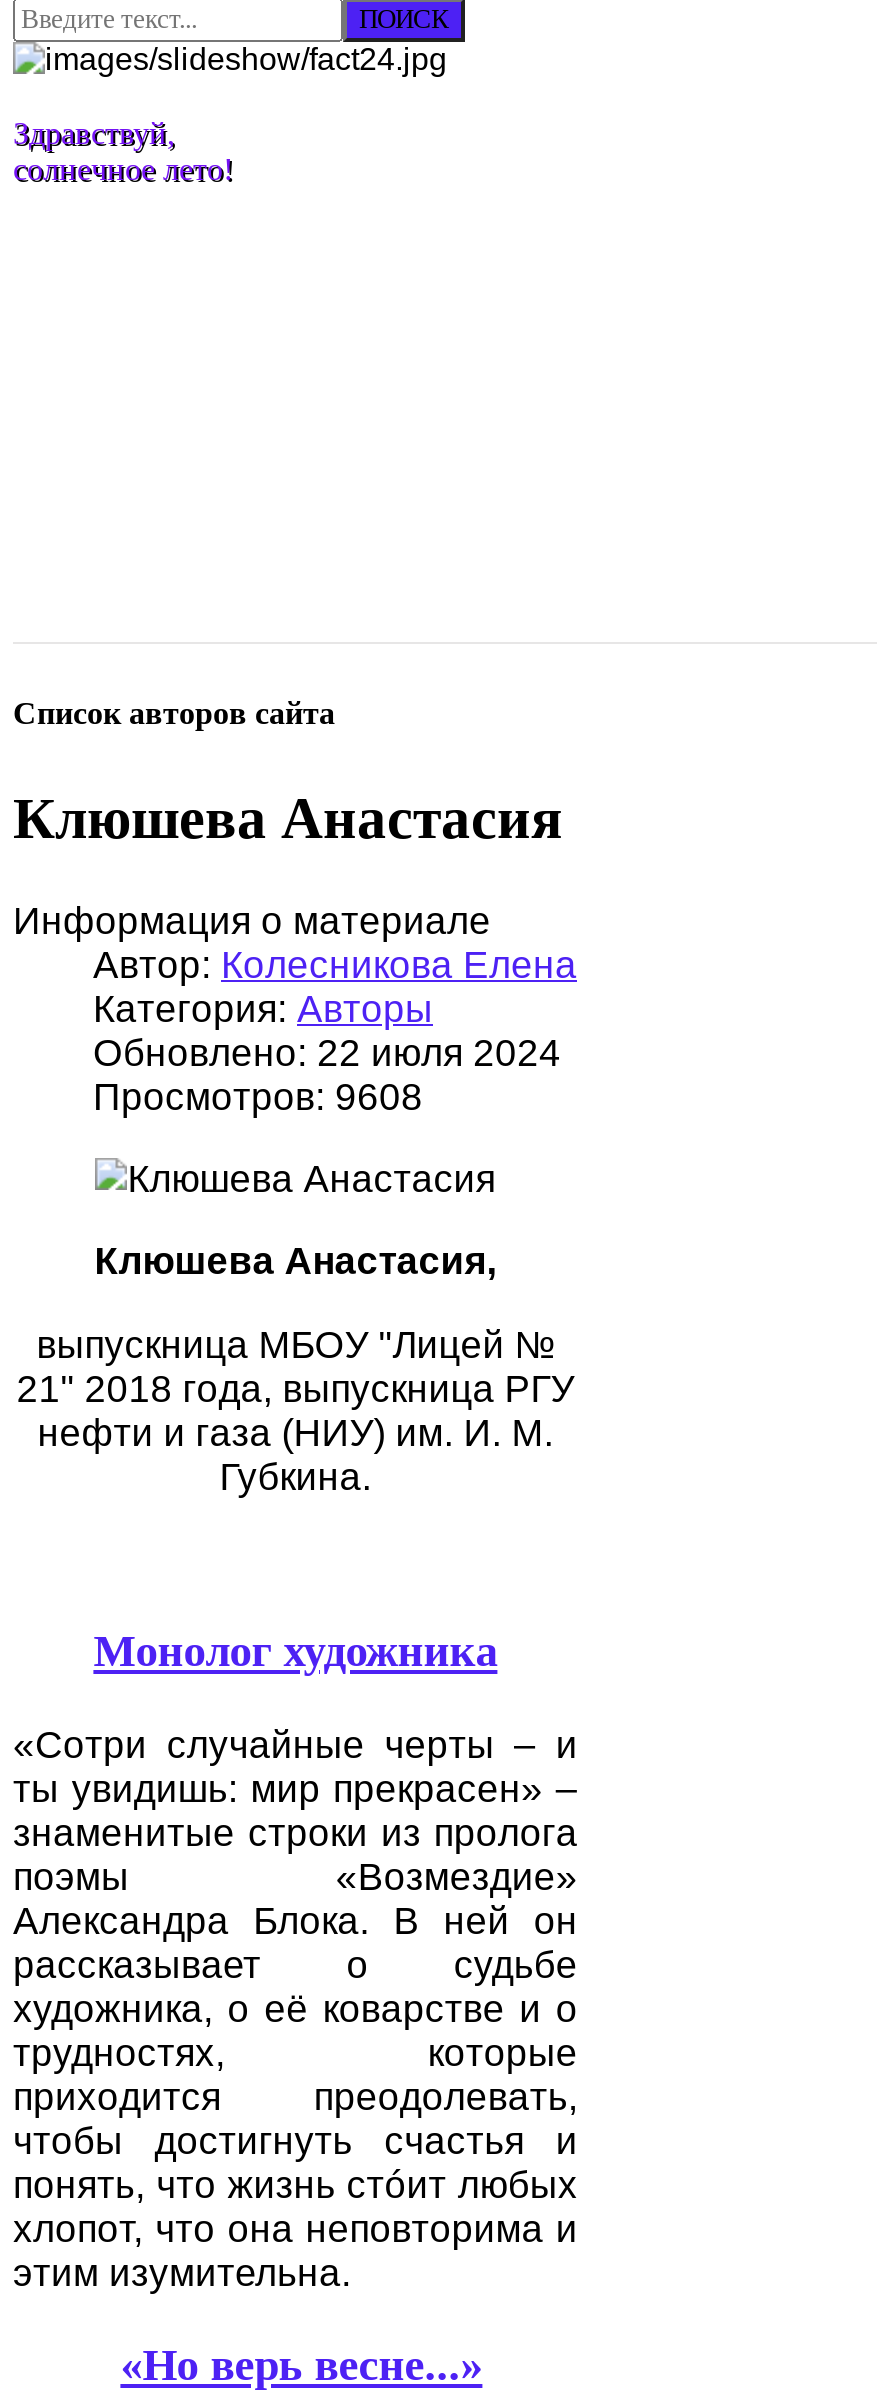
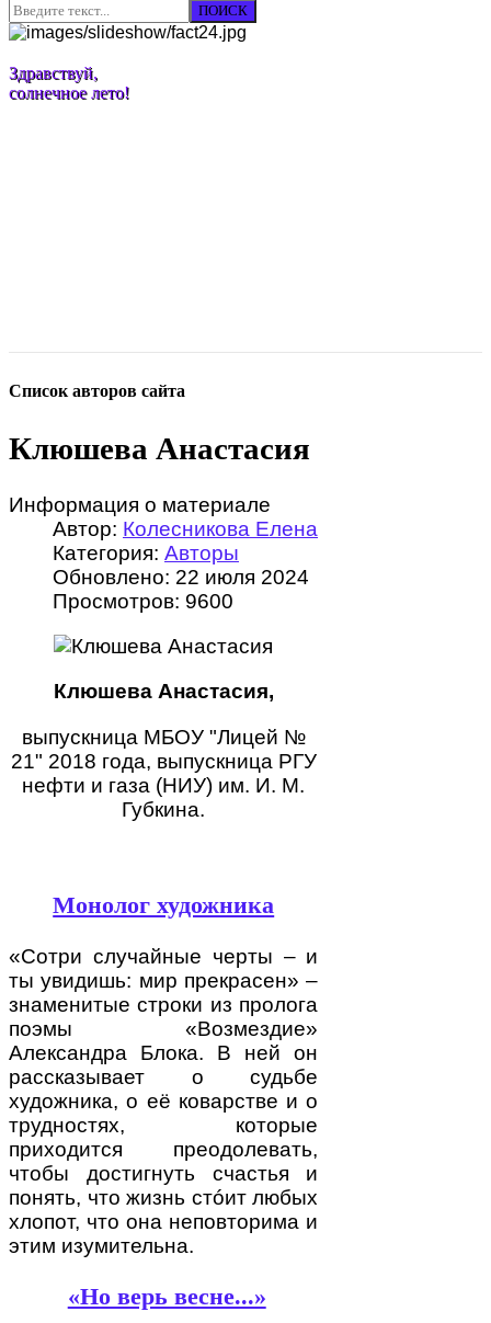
- Просмотров: 9608
+ Просмотров: 9600
